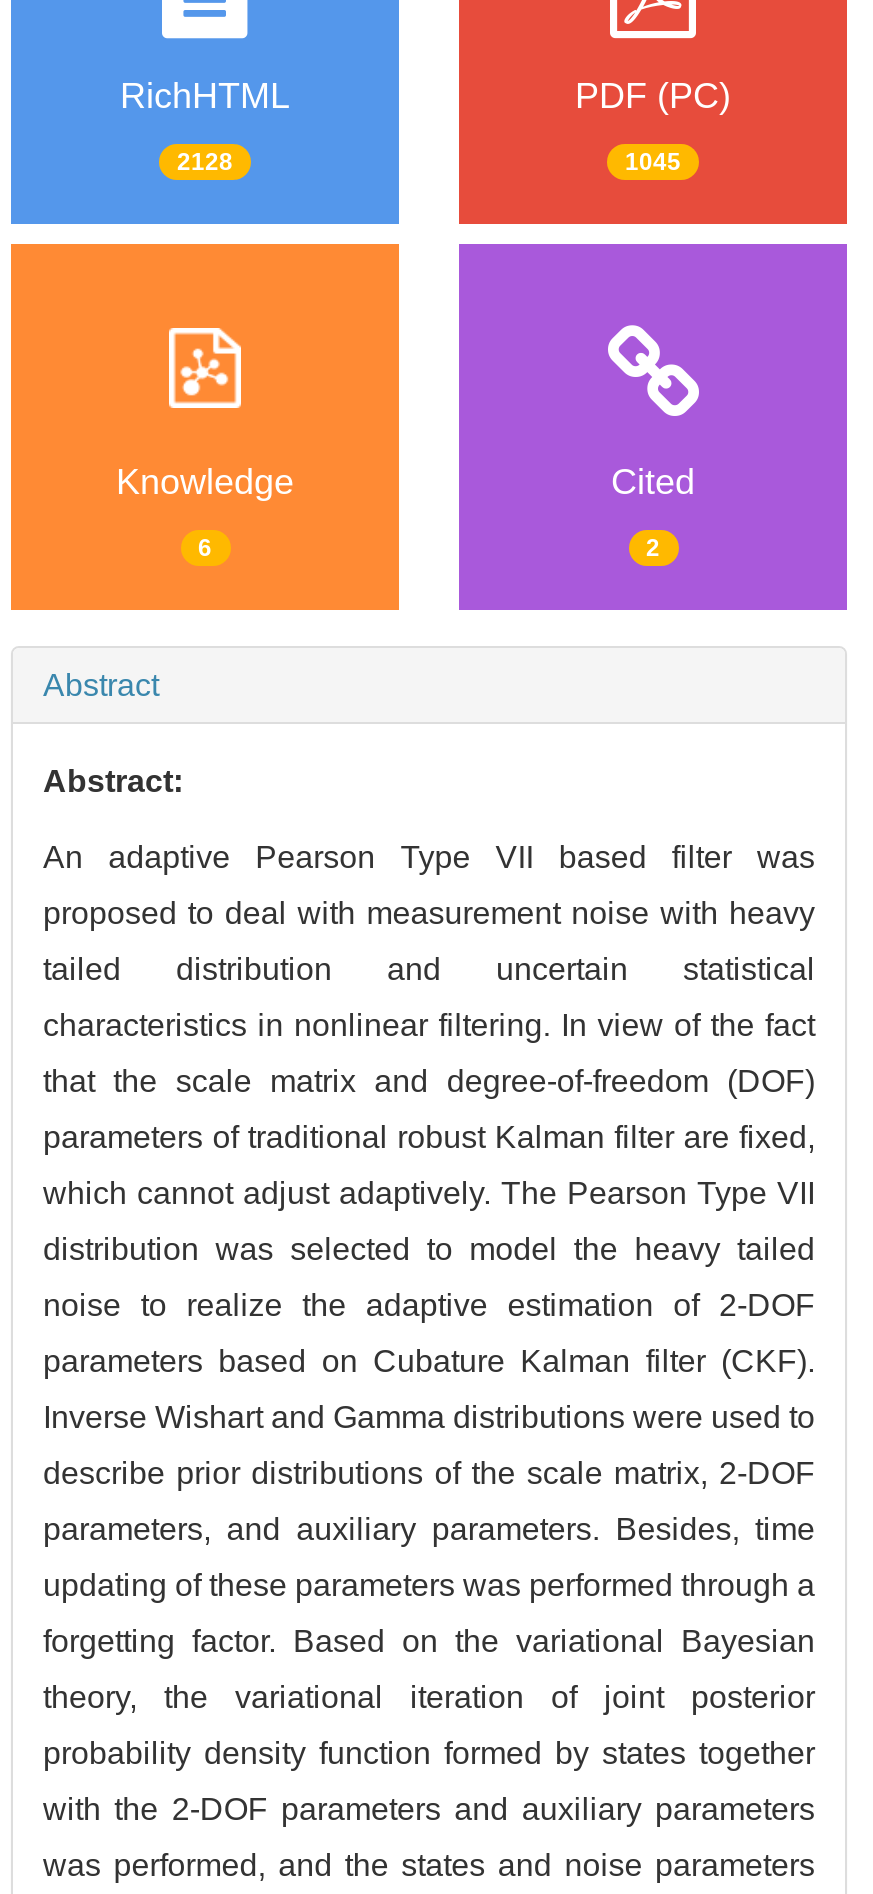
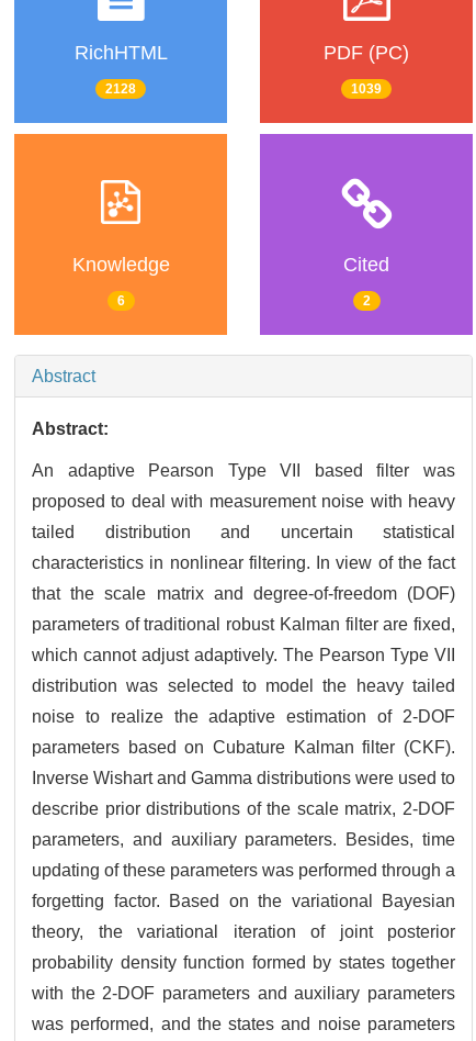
- 1045
+ 1039
